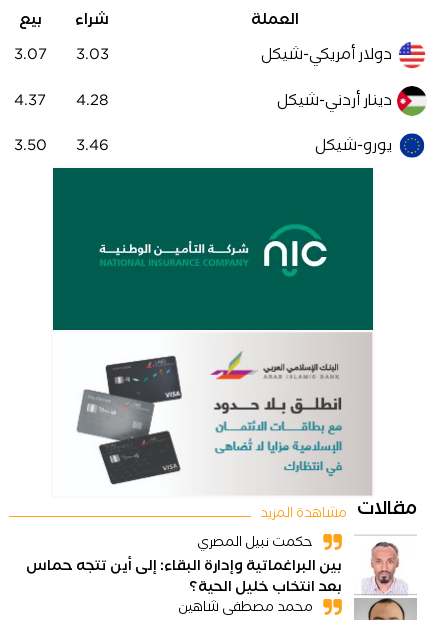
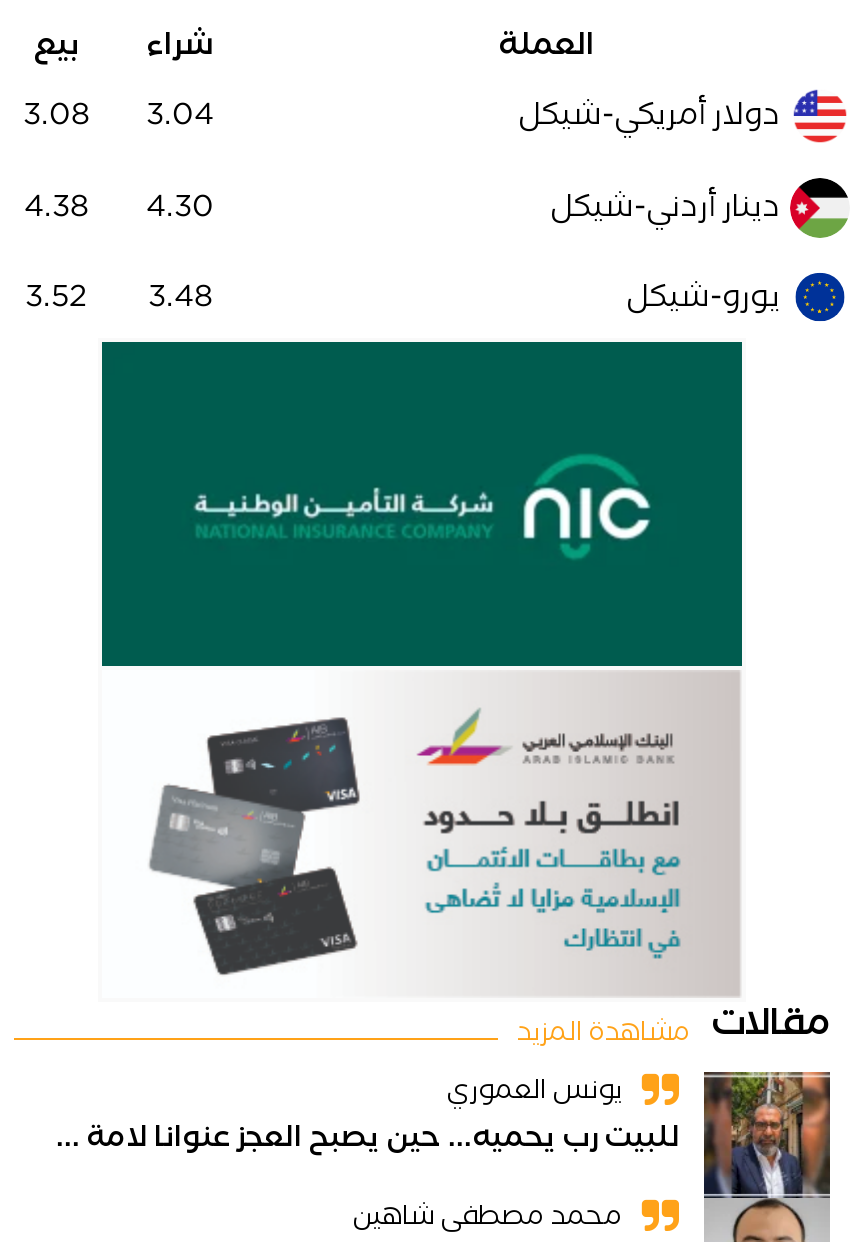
- 3.07
+ 3.08

- 3.03
+ 3.04

- 4.37
+ 4.38

- 4.28
+ 4.30

- 3.50
+ 3.52

- 3.46
+ 3.48

- [image]
- حكمت نبيل المصري
- بين البراغماتية وإدارة البقاء: إلى أين تتجه حماس
- بعد انتخاب خليل الحية؟
+ [image]
+ يونس العموري
+ للبيت رب يحميه... حين يصبح العجز عنوانا لامة ...
